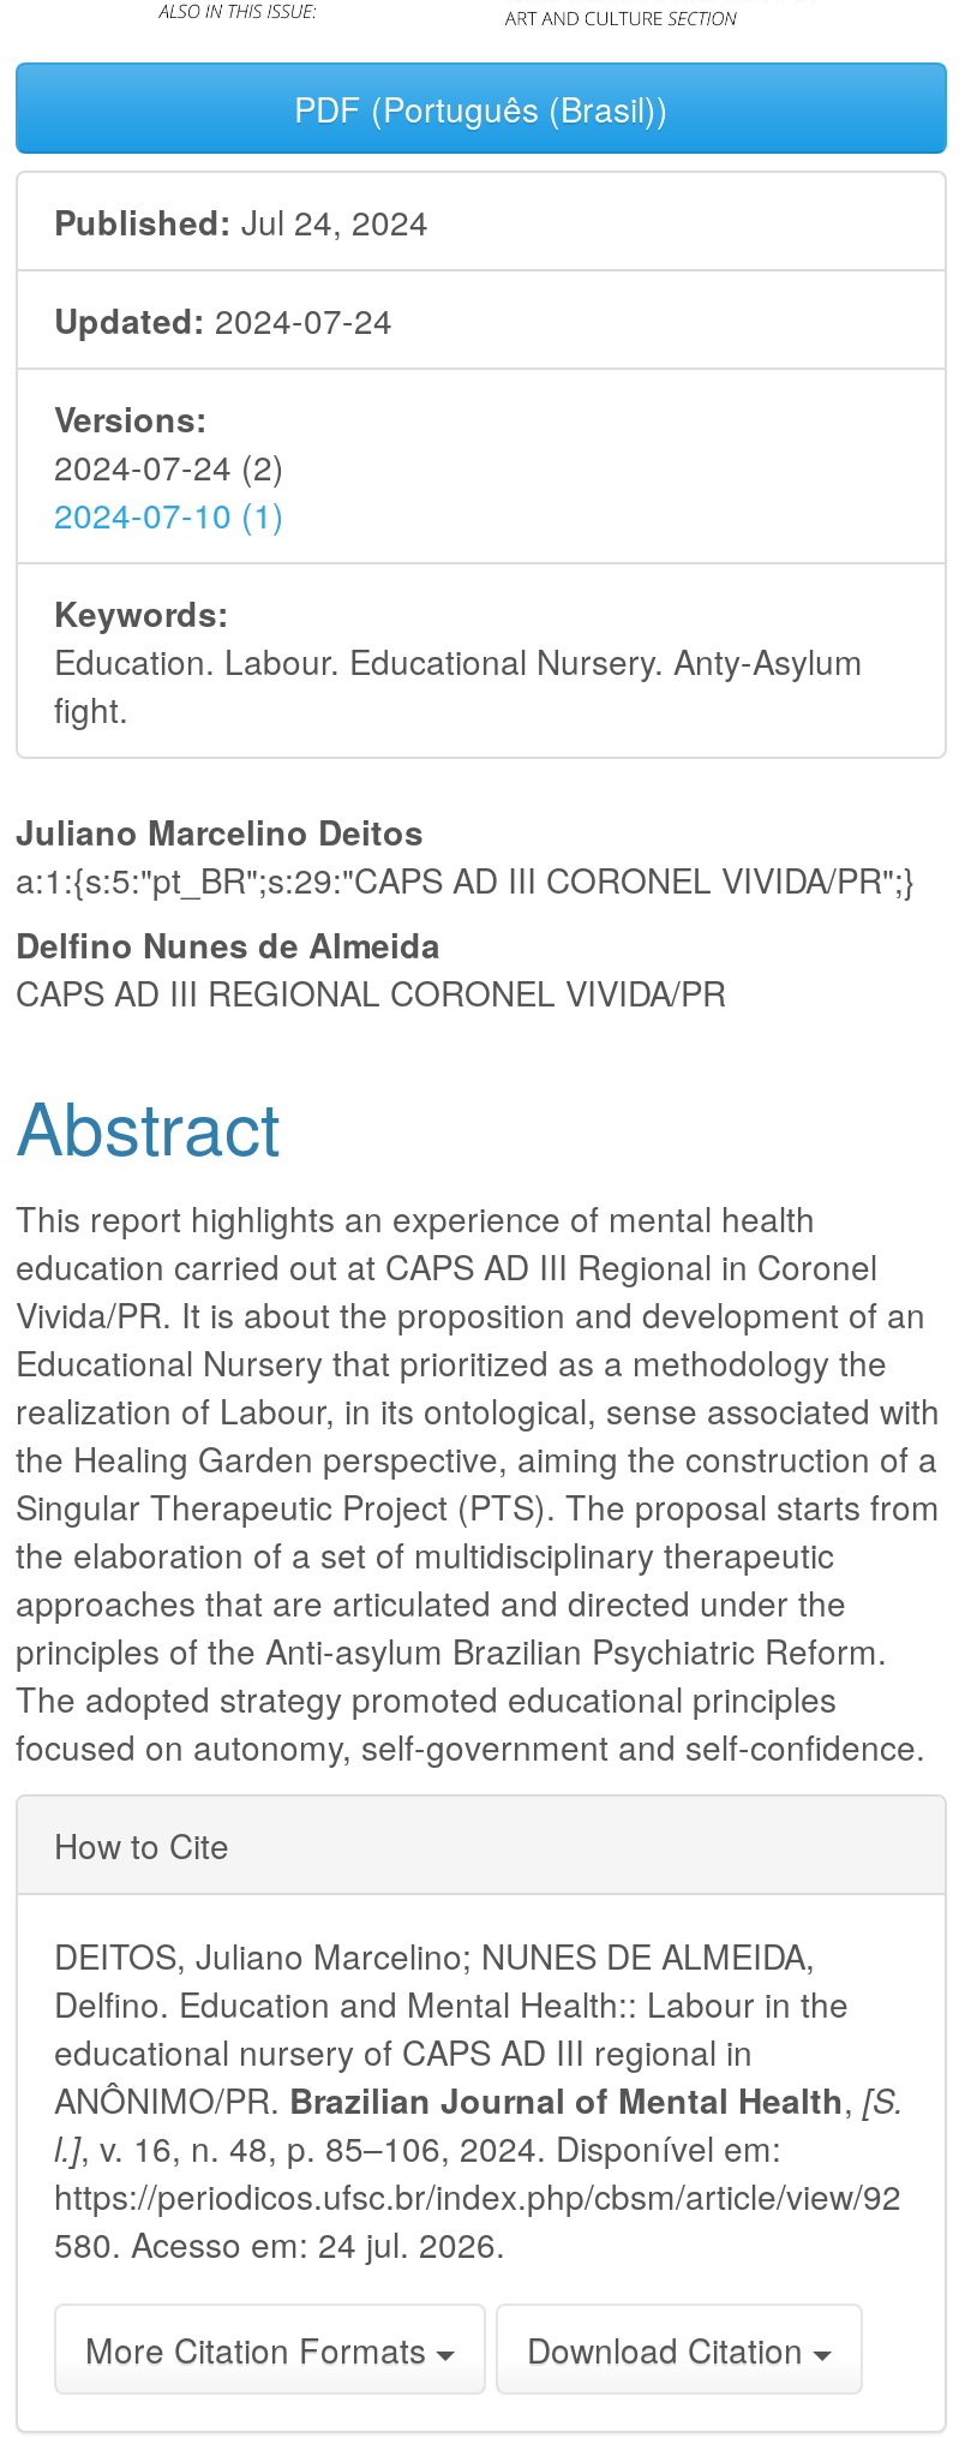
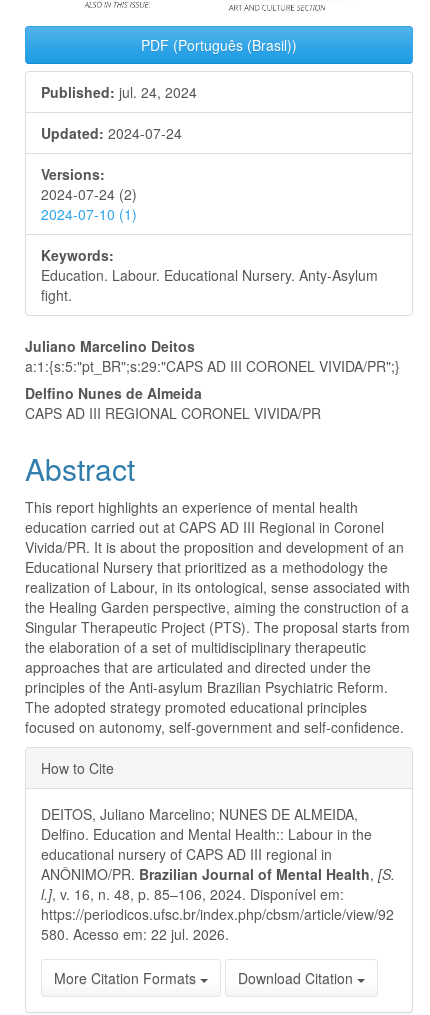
- Published: Jul 24, 2024
+ Published: jul. 24, 2024

- 580. Acesso em: 24 jul. 2026.
+ 580. Acesso em: 22 jul. 2026.
